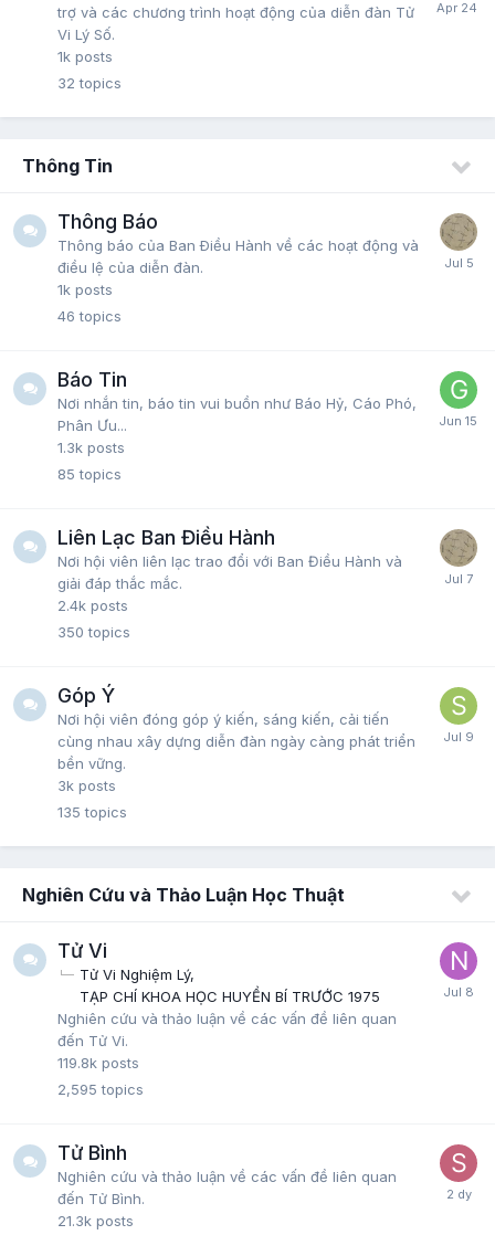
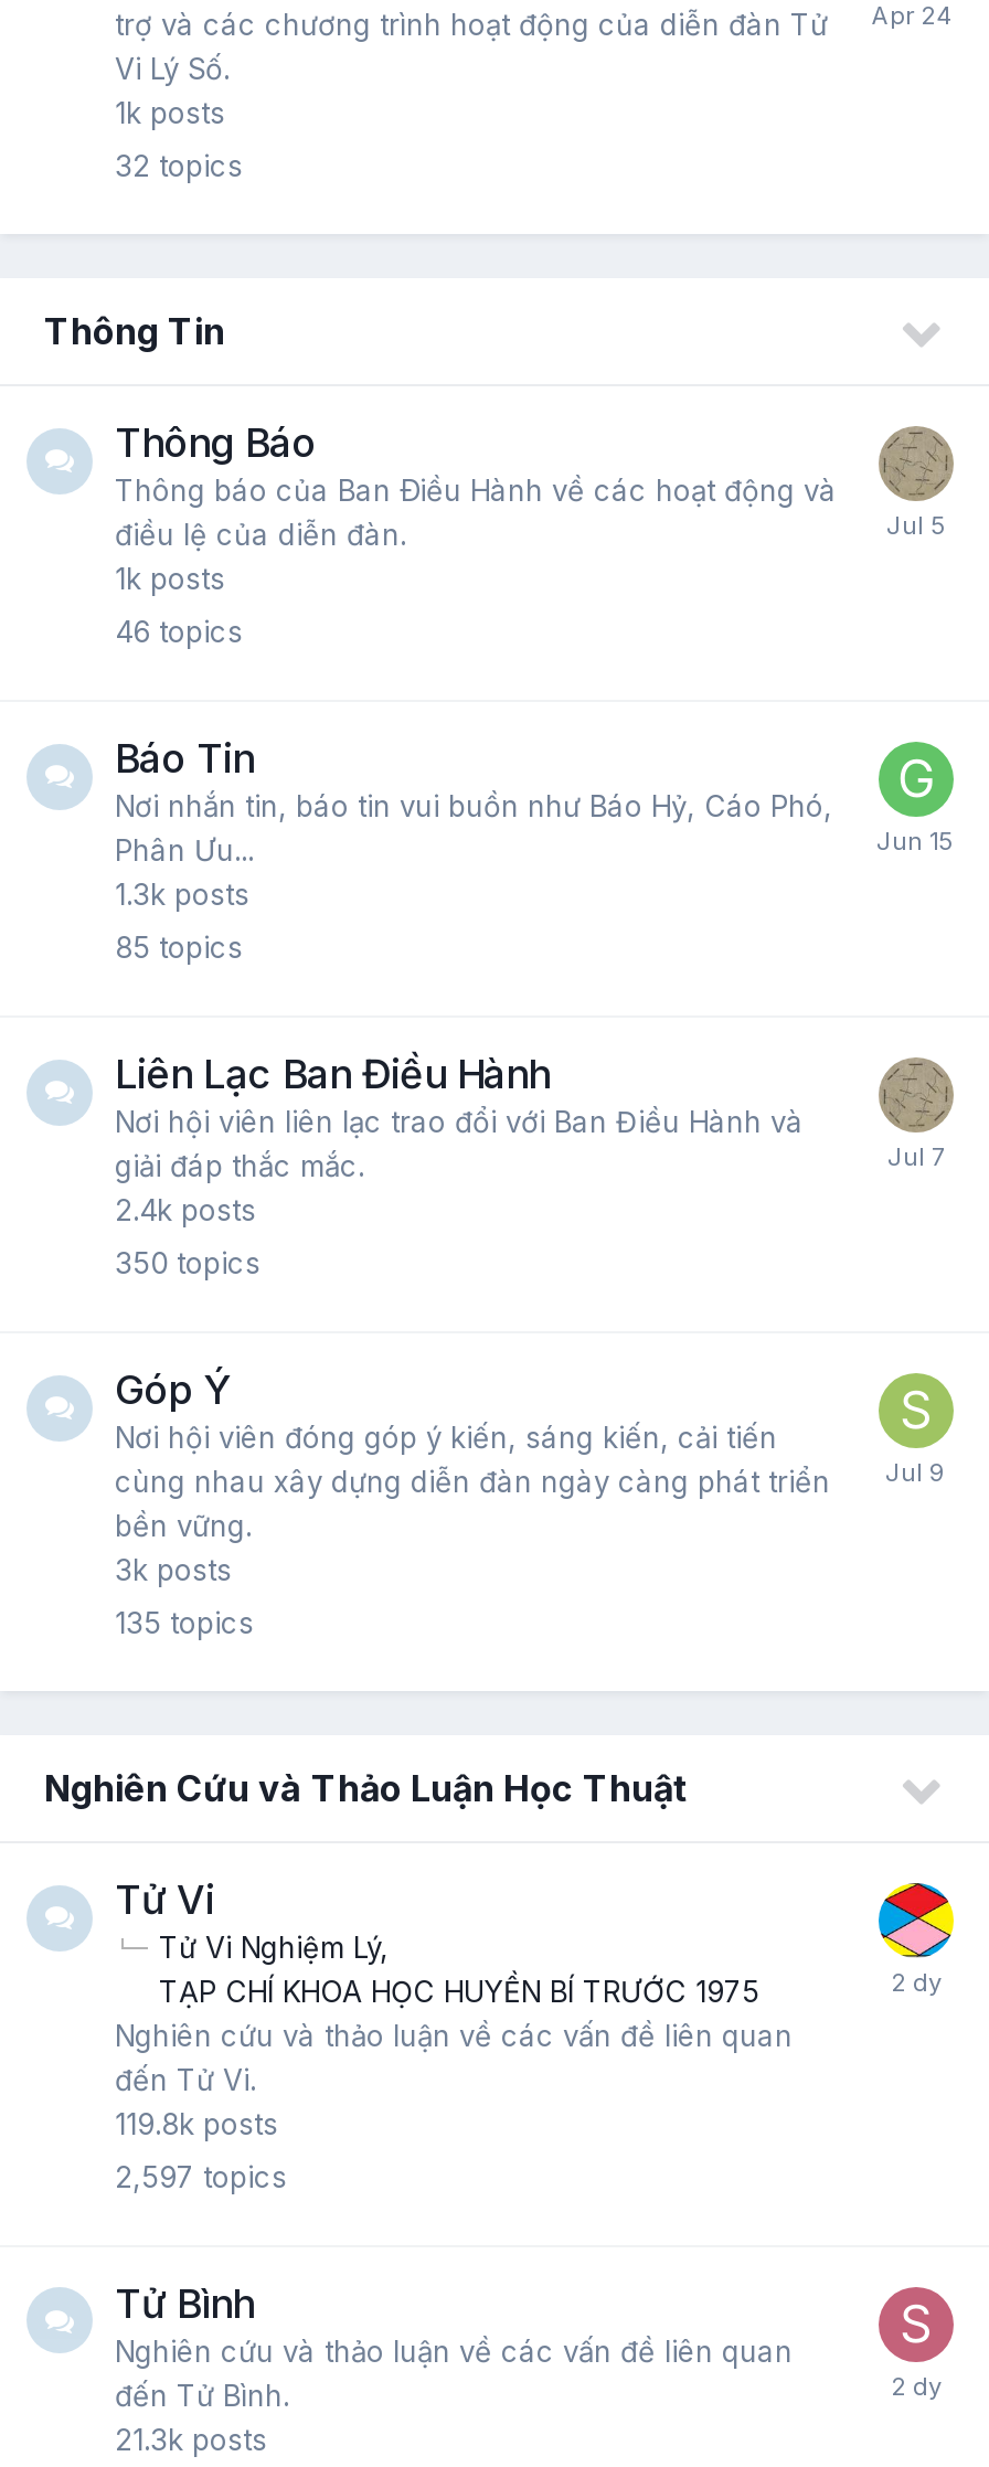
- [image]
+ [image]

- 2,595 topics
+ 2,597 topics
